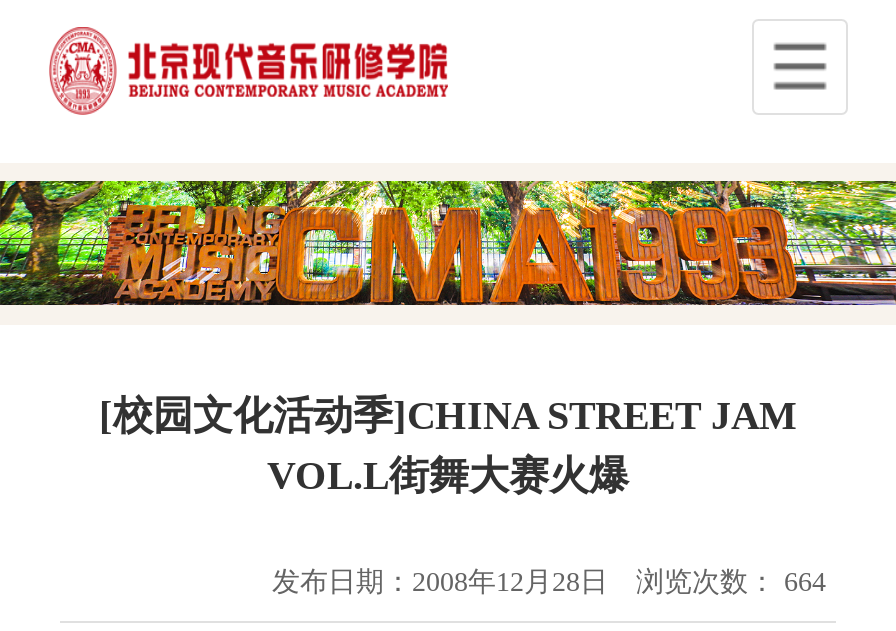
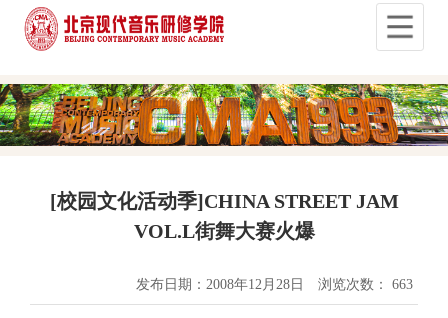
- 发布日期：2008年12月28日 浏览次数：664
+ 发布日期：2008年12月28日 浏览次数：663
